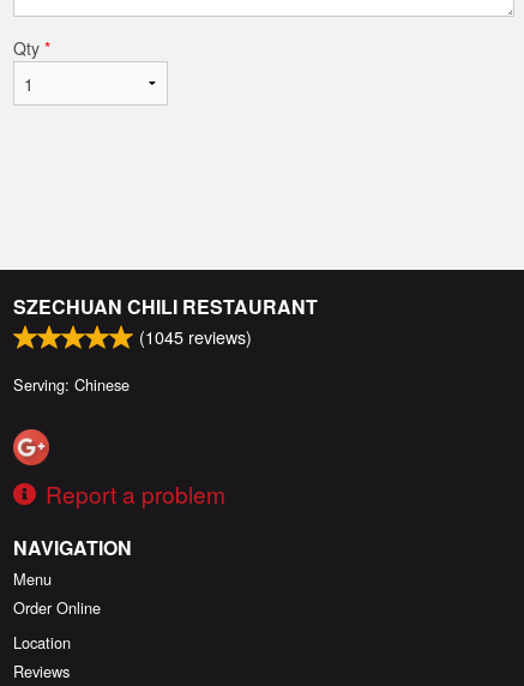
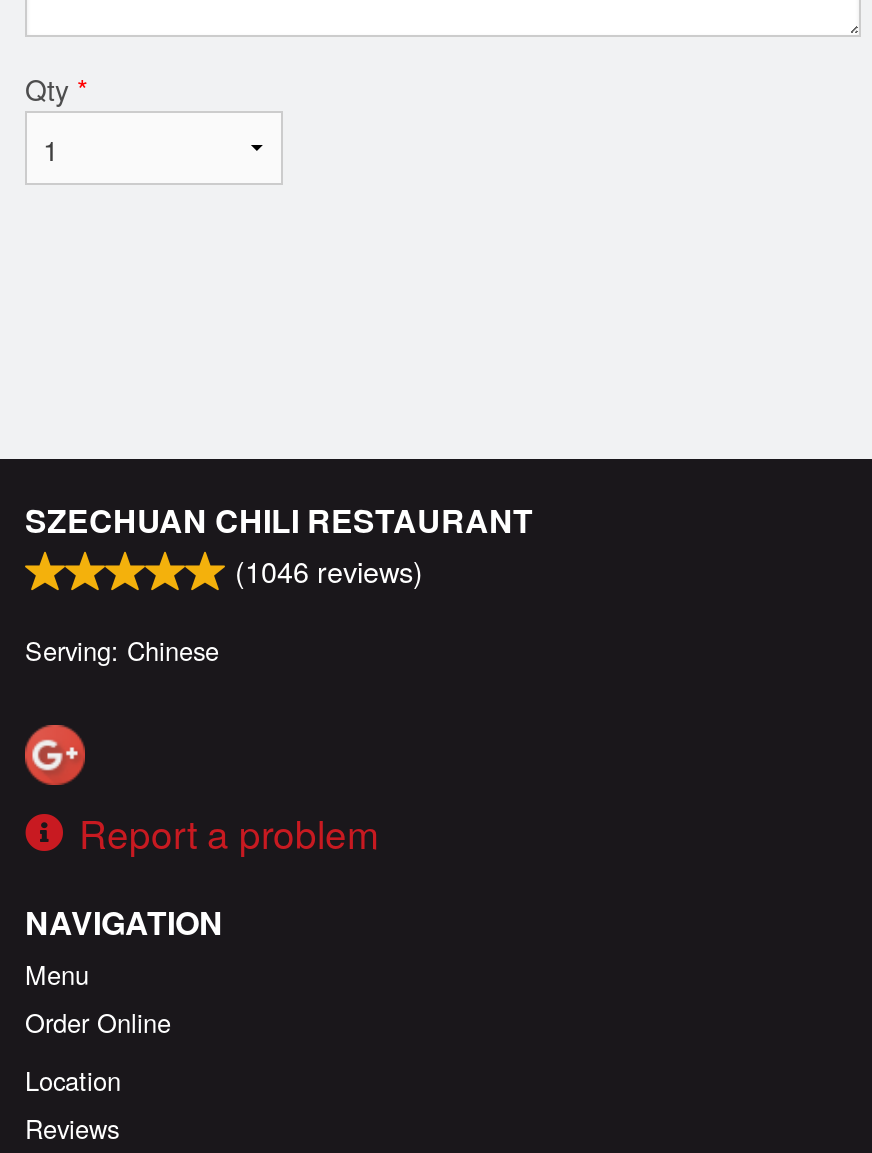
- (1045 reviews)
+ (1046 reviews)
